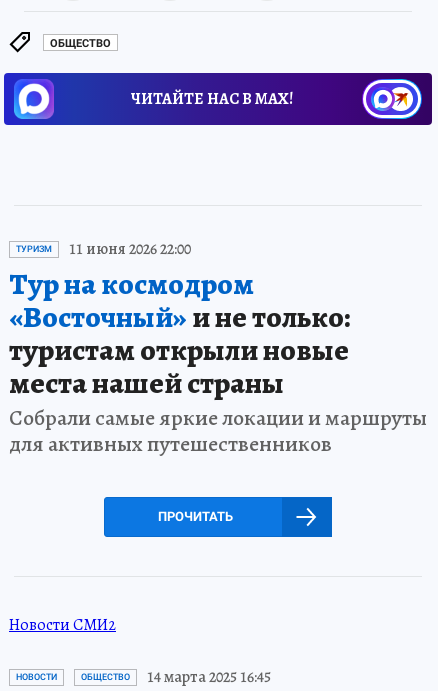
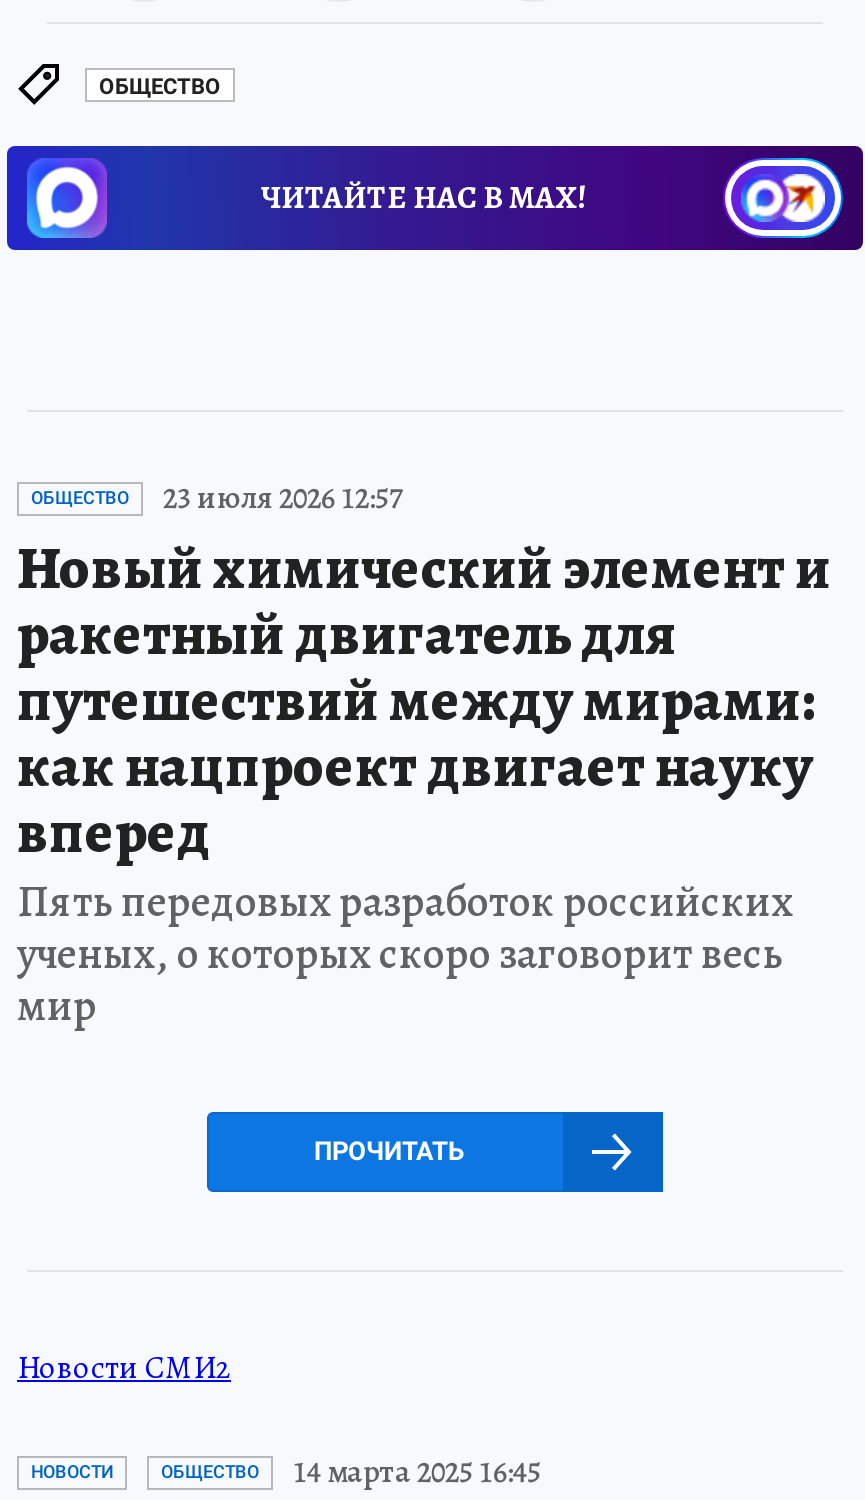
- ТУРИЗМ
- 11 июня 2026 22:00
- Тур на космодром
- «Восточный»и не только:
- туристам открыли новые
- места нашей страны
- Собрали самые яркие локации и маршруты
- для активных путешественников
+ ОБЩЕСТВО
+ 23 июля 2026 12:57
+ Новый химический элемент и
+ ракетный двигатель для
+ путешествий между мирами:
+ как нацпроект двигает науку
+ вперед
+ Пять передовых разработок российских
+ ученых, о которых скоро заговорит весь
+ мир
